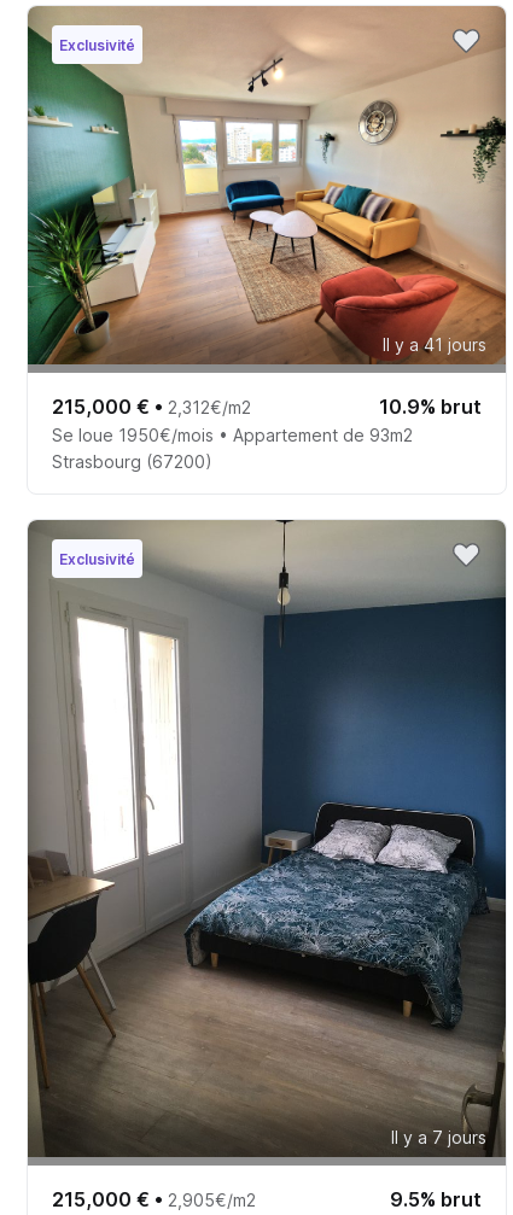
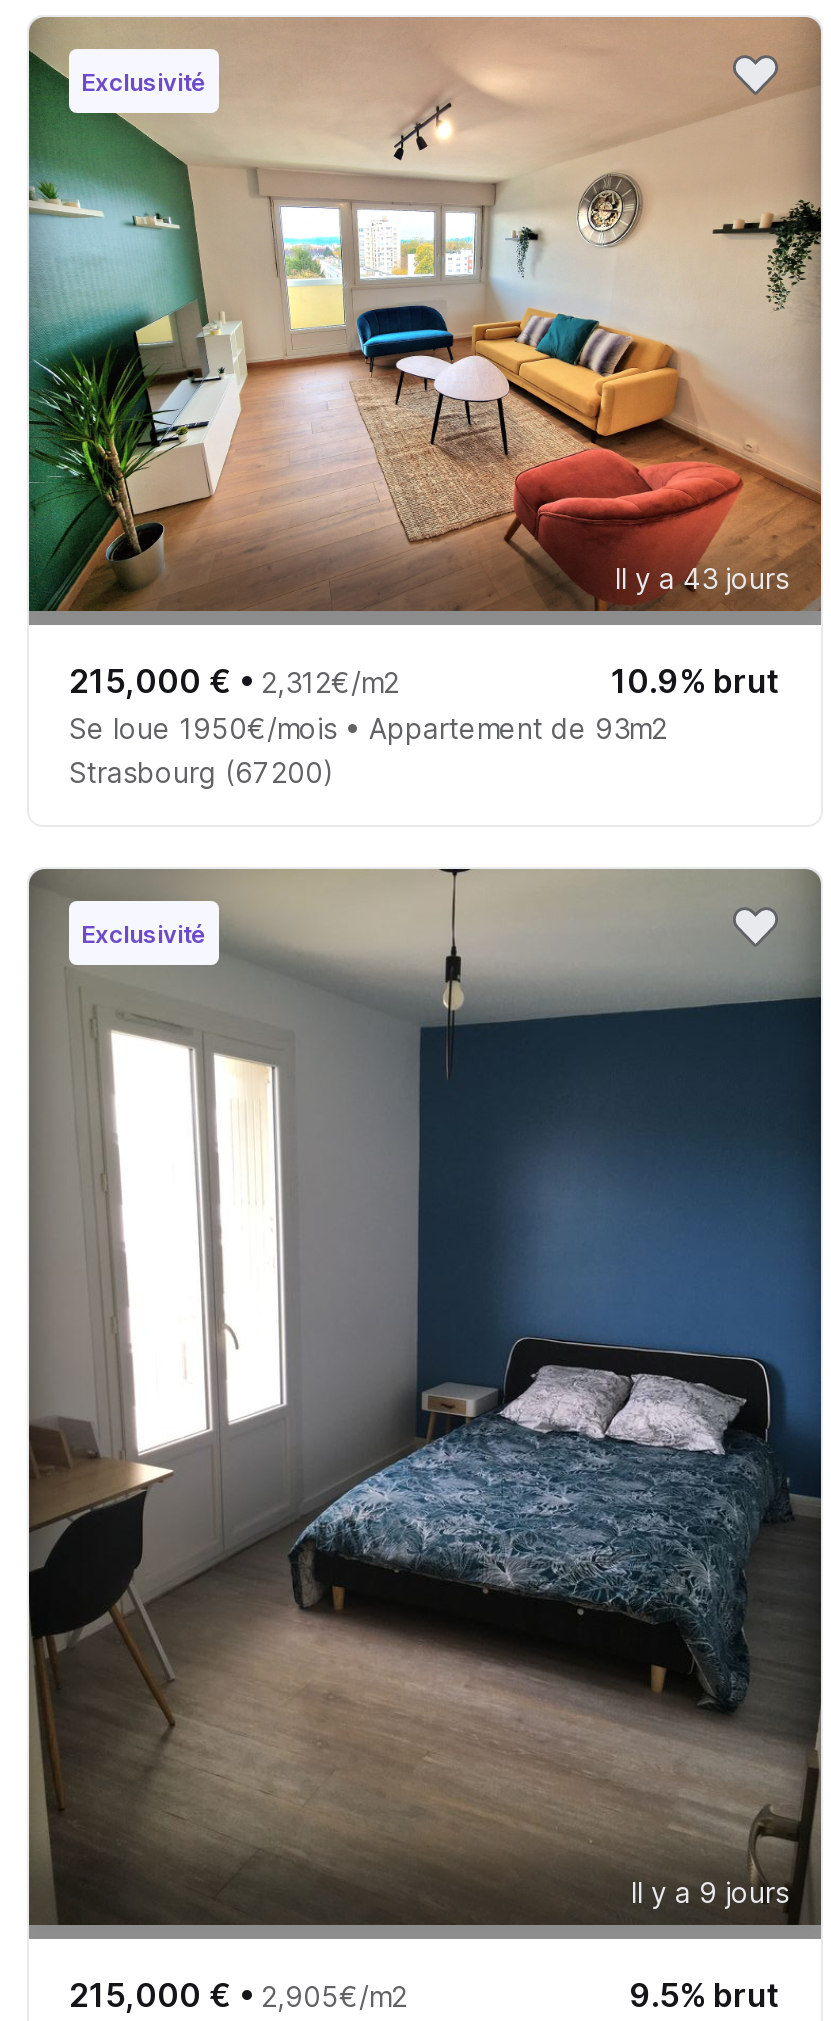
- Il y a 41 jours
+ Il y a 43 jours

- Il y a 7 jours
+ Il y a 9 jours
